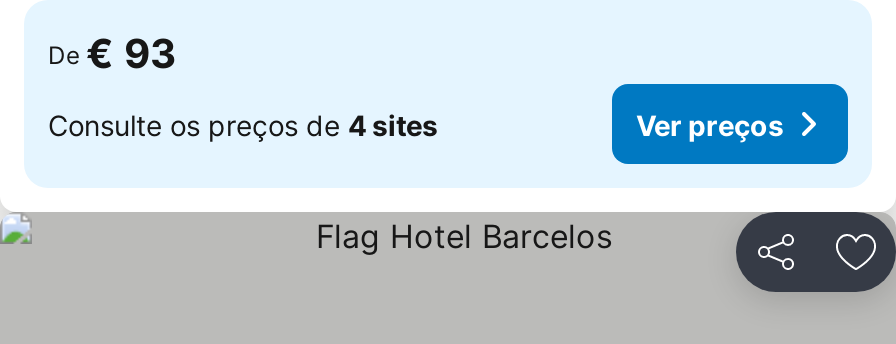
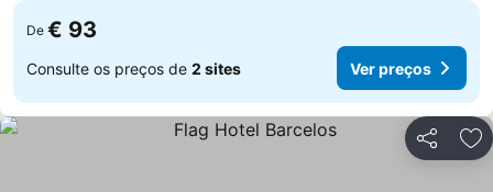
- Consulte os preços de 4 sites
+ Consulte os preços de 2 sites
